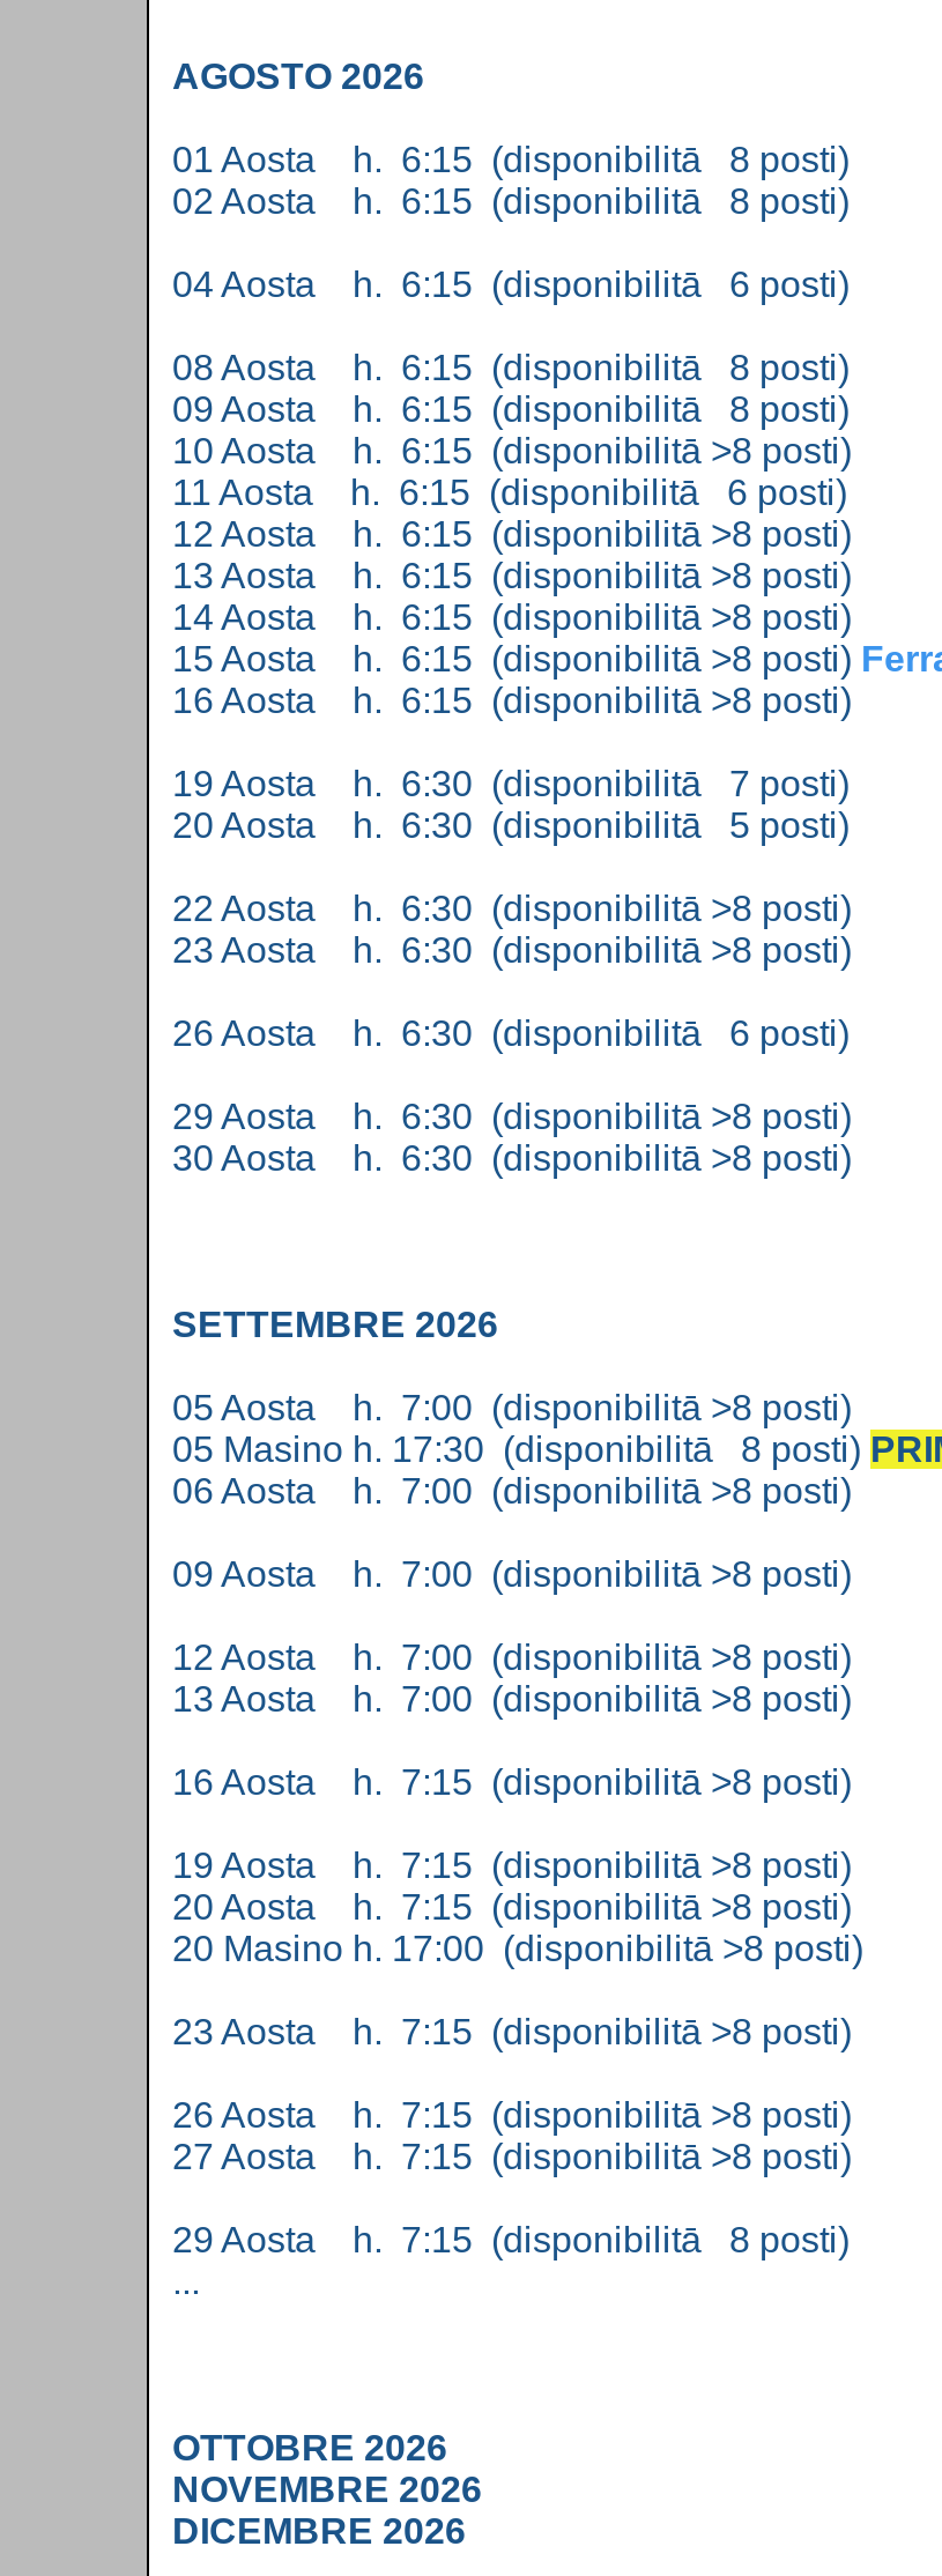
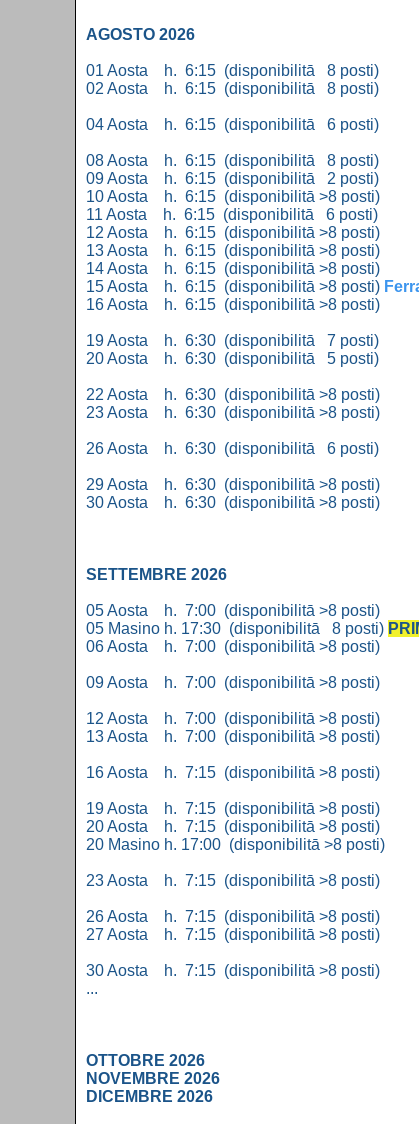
- 09 Aosta h. 6:15 (disponibilitā 8 posti)
+ 09 Aosta h. 6:15 (disponibilitā 2 posti)

- 29 Aosta h. 7:15 (disponibilitā 8 posti)
+ 30 Aosta h. 7:15 (disponibilitā >8 posti)
